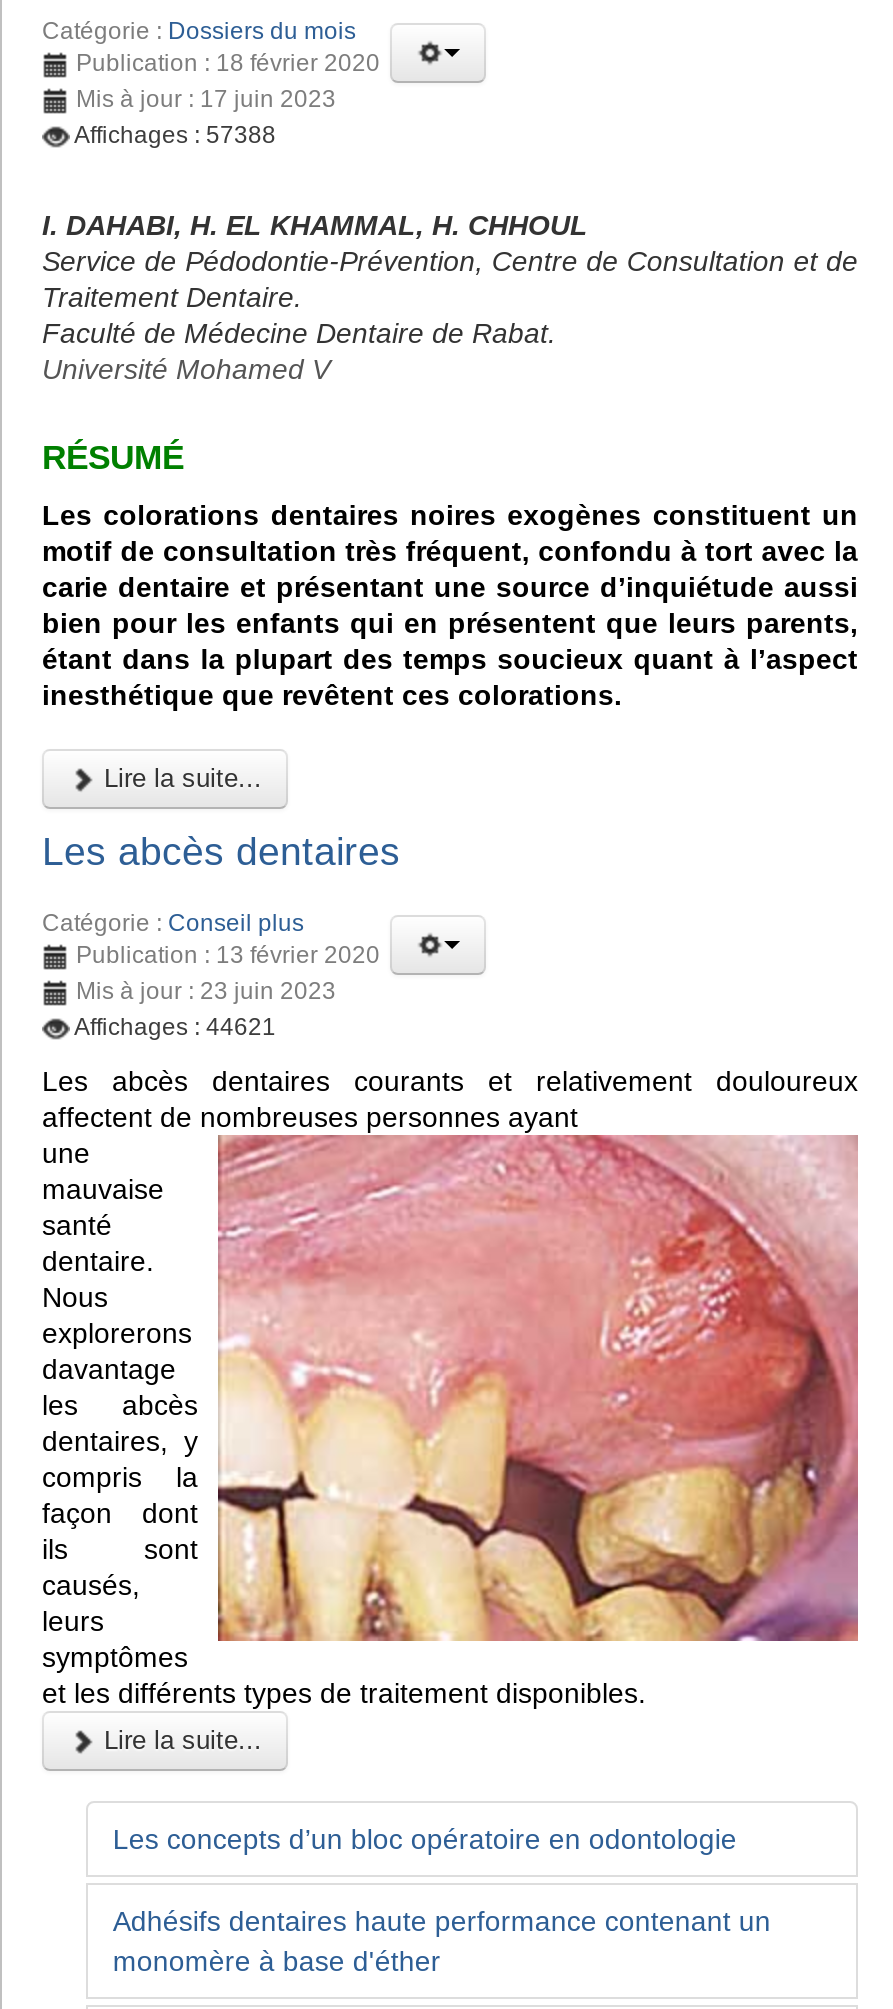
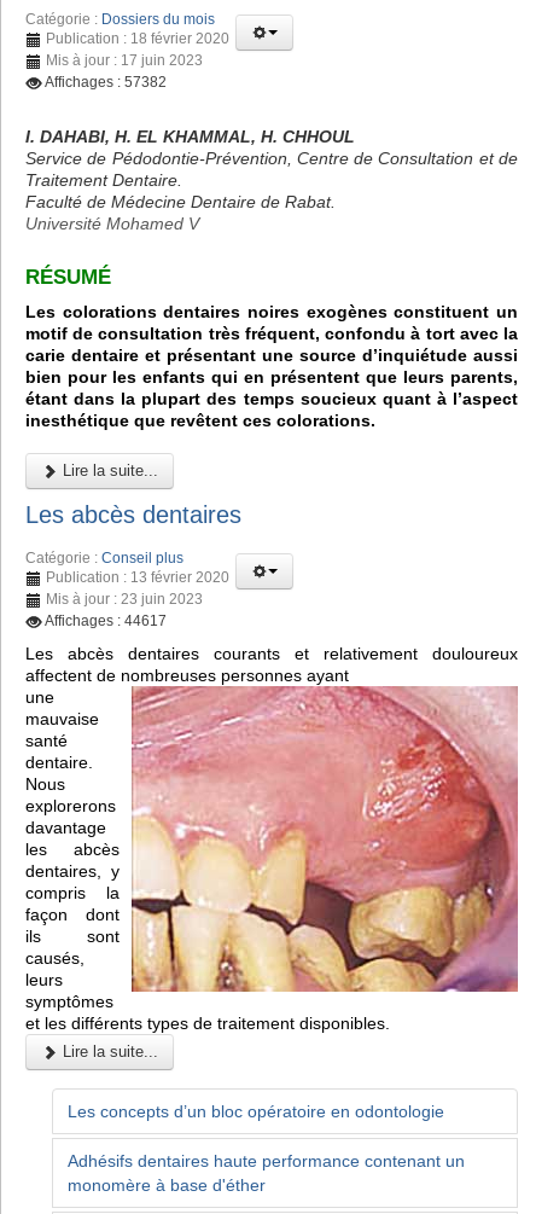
- Affichages : 57388
+ Affichages : 57382

- Affichages : 44621
+ Affichages : 44617
